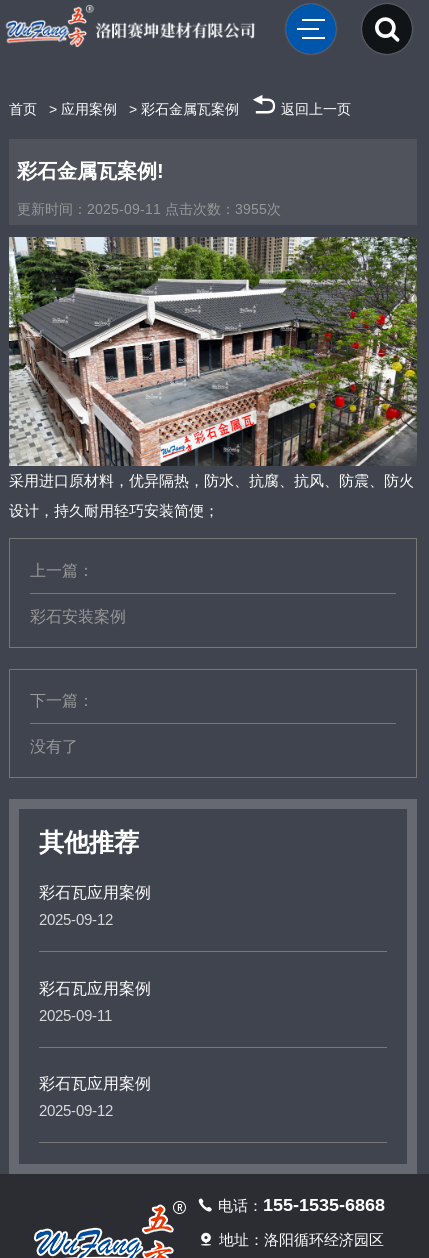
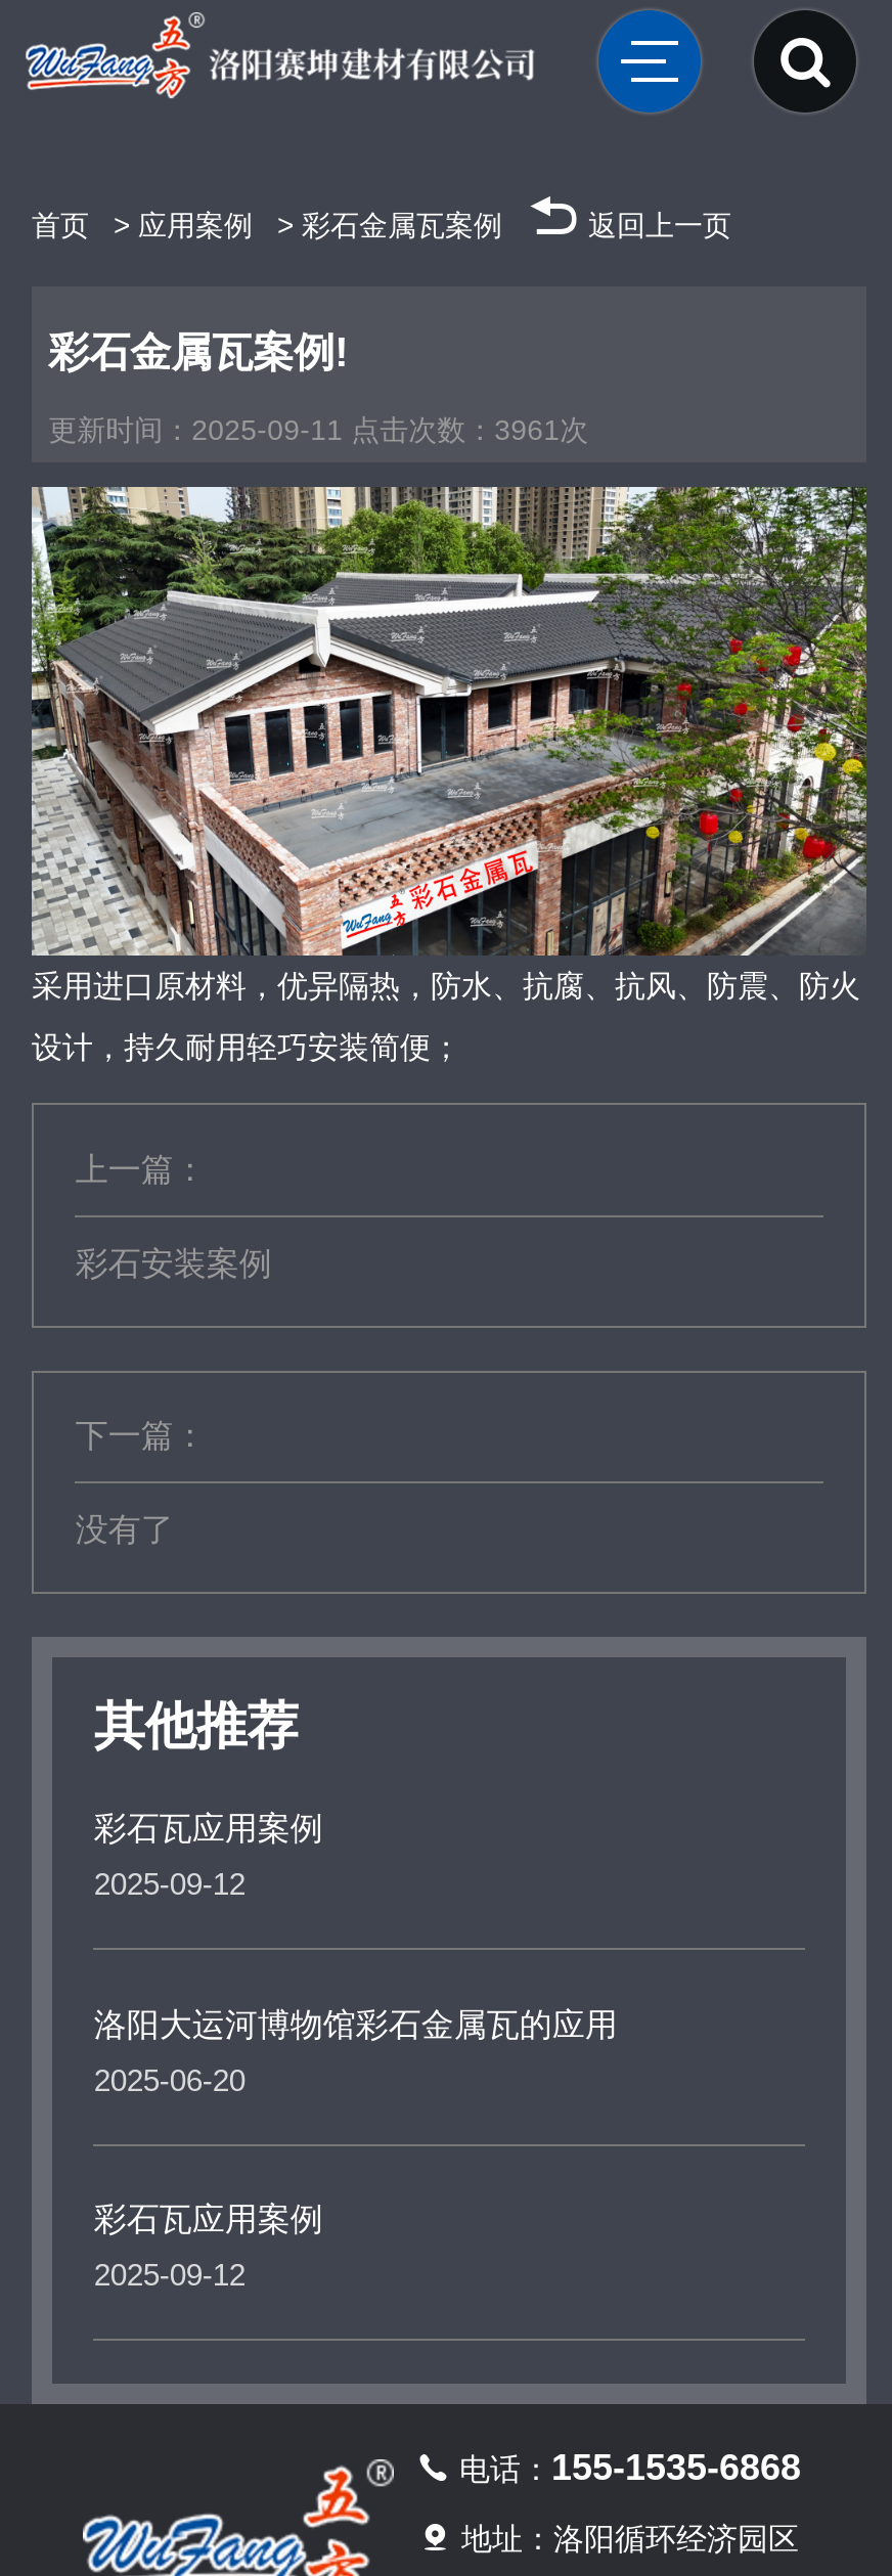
- 更新时间：2025-09-11 点击次数：3955次
+ 更新时间：2025-09-11 点击次数：3961次

- 彩石瓦应用案例
+ 洛阳大运河博物馆彩石金属瓦的应用

- 2025-09-11
+ 2025-06-20
